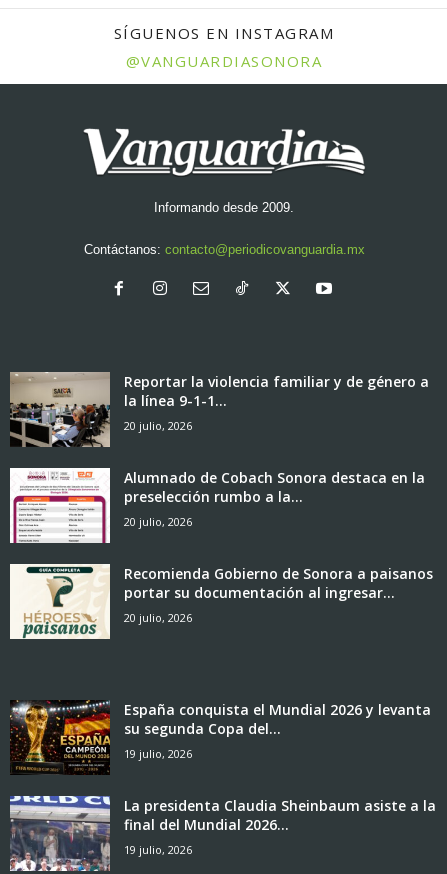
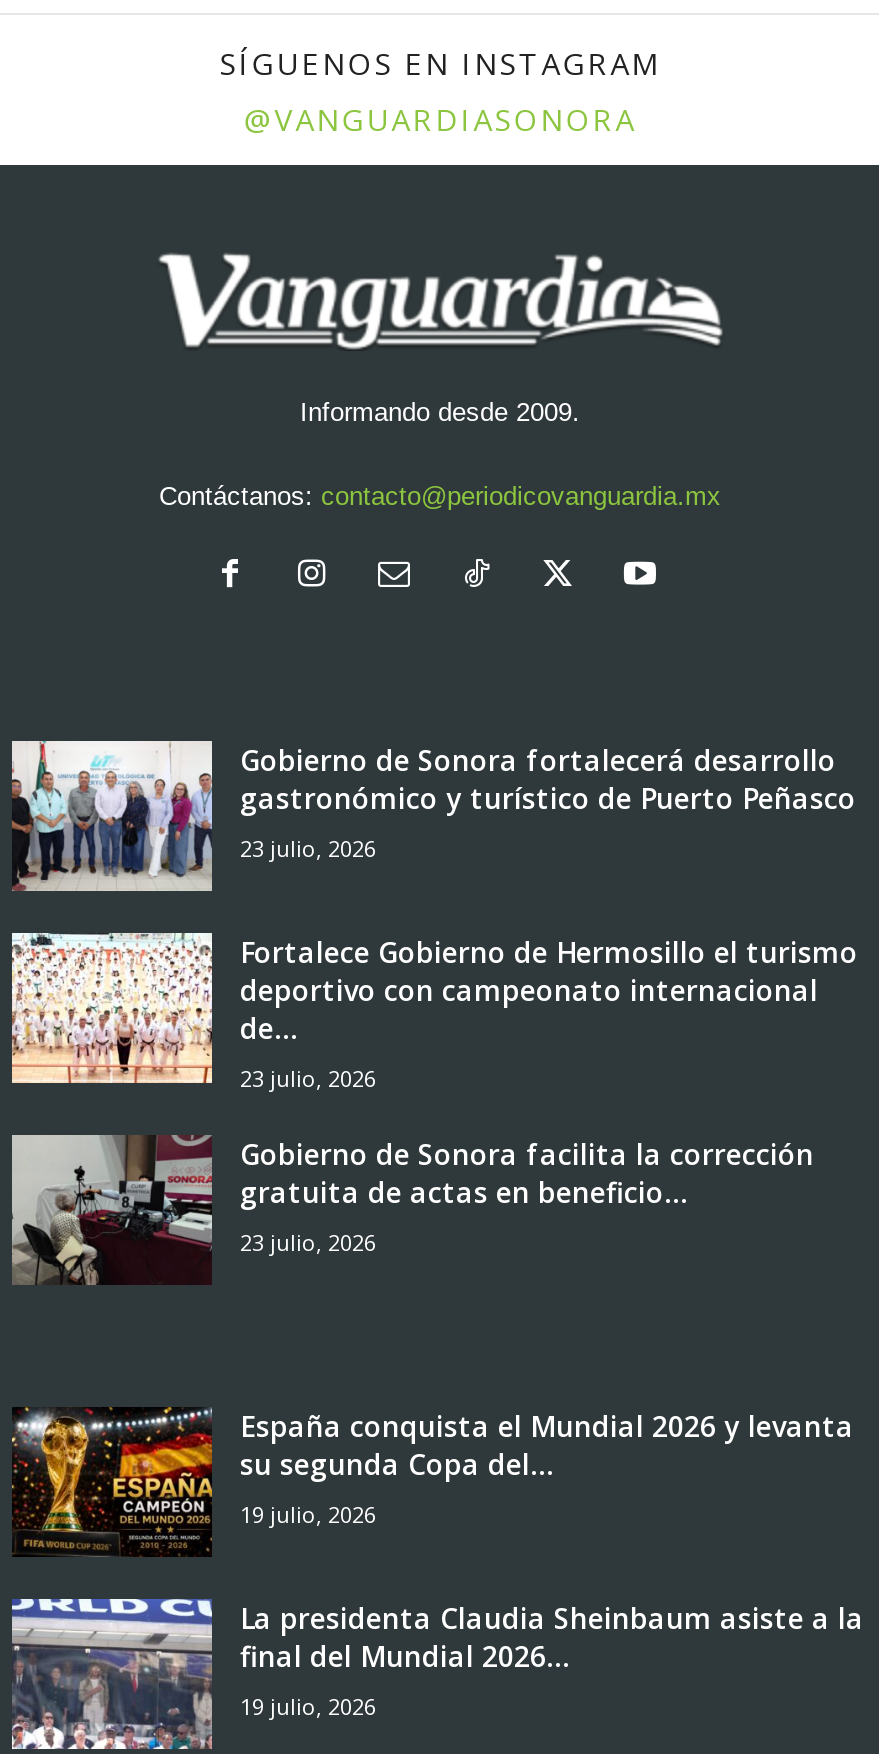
- [image]
- Reportar la violencia familiar y de género a
- la línea 9-1-1...
- 20 julio, 2026
+ [image]
+ Gobierno de Sonora fortalecerá desarrollo
+ gastronómico y turístico de Puerto Peñasco
+ 23 julio, 2026

- [image]
- Alumnado de Cobach Sonora destaca en la
- preselección rumbo a la...
- 20 julio, 2026
+ [image]
+ Fortalece Gobierno de Hermosillo el turismo
+ deportivo con campeonato internacional
+ de...
+ 23 julio, 2026

- [image]
- Recomienda Gobierno de Sonora a paisanos
- portar su documentación al ingresar...
- 20 julio, 2026
+ [image]
+ Gobierno de Sonora facilita la corrección
+ gratuita de actas en beneficio...
+ 23 julio, 2026
